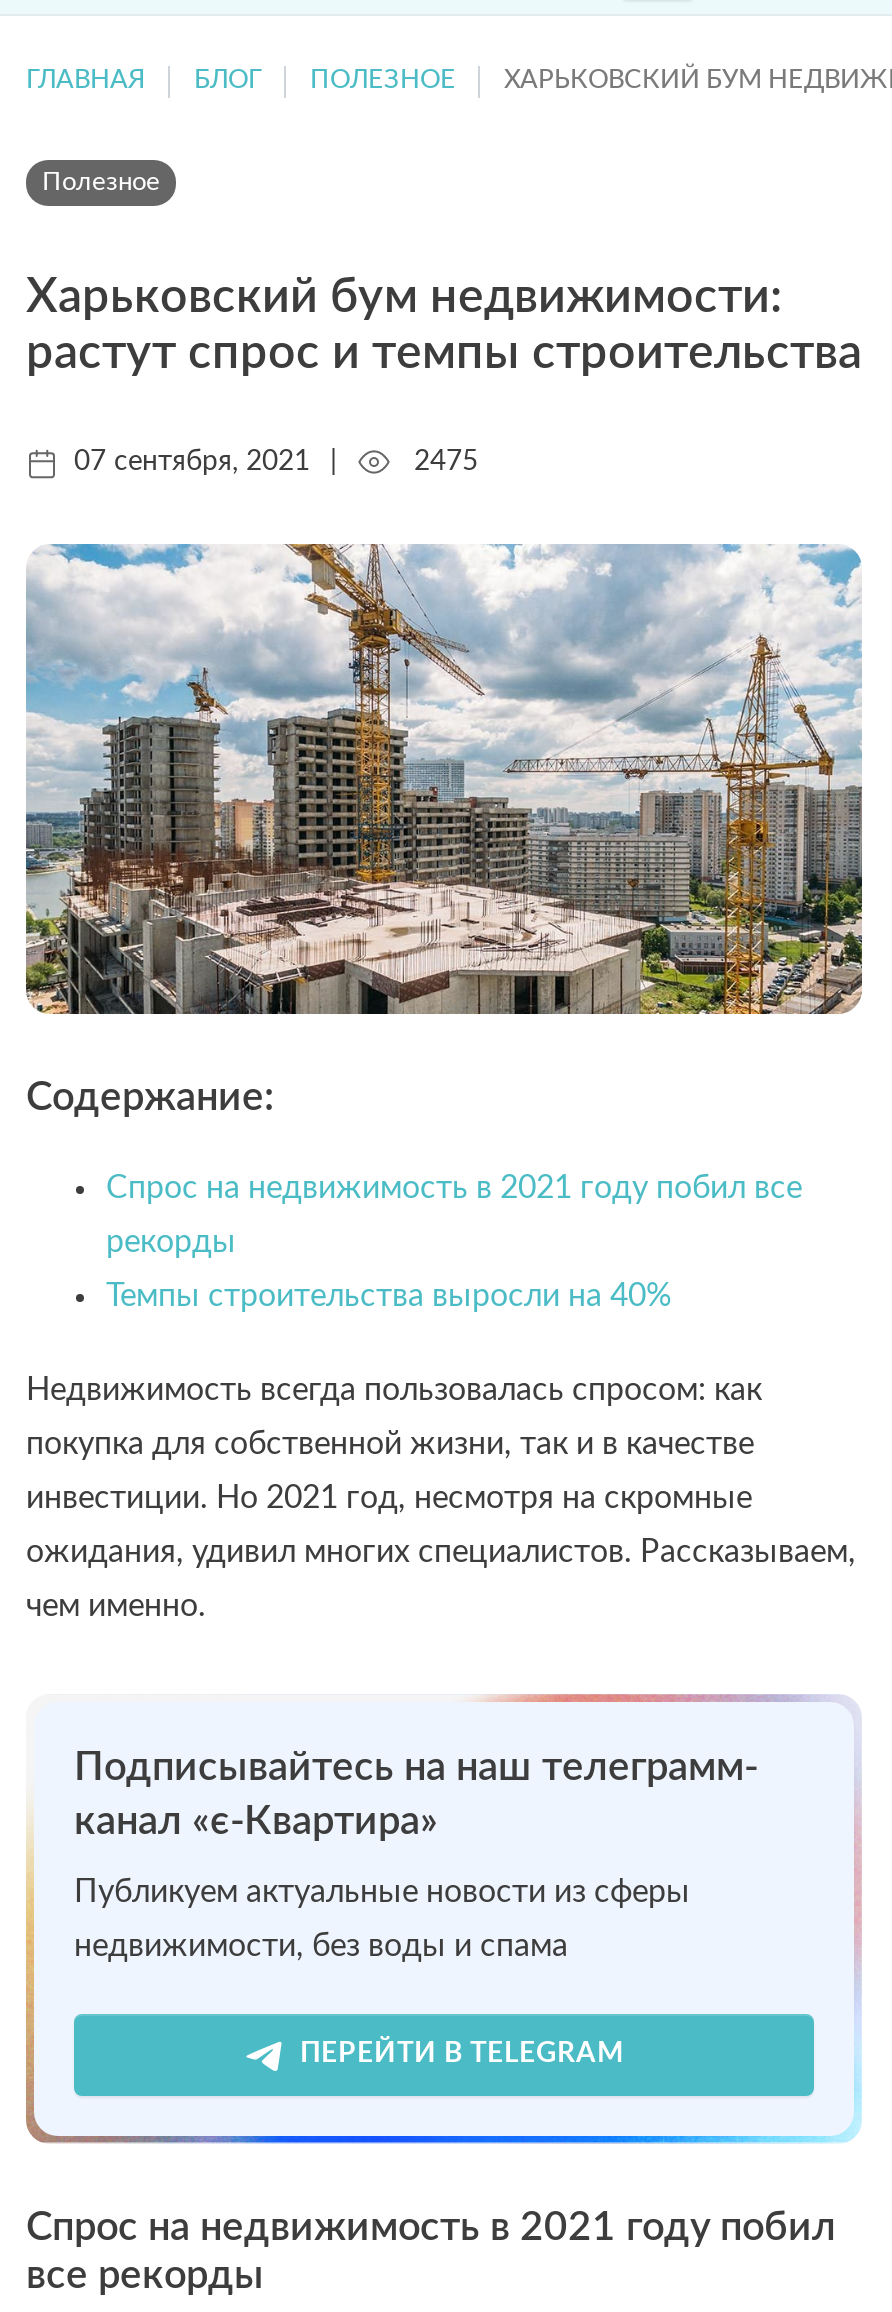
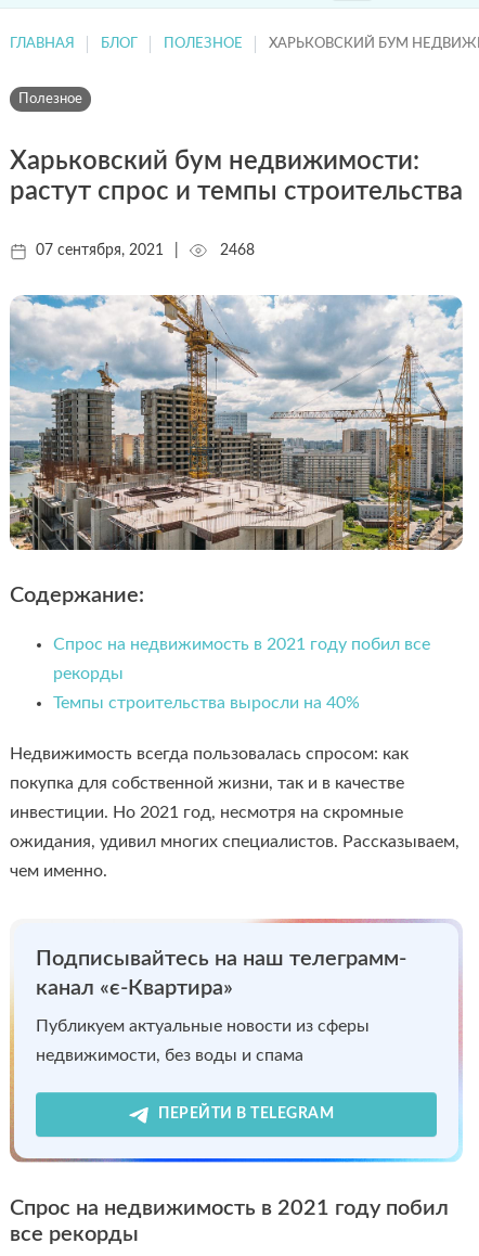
- 2475
+ 2468
